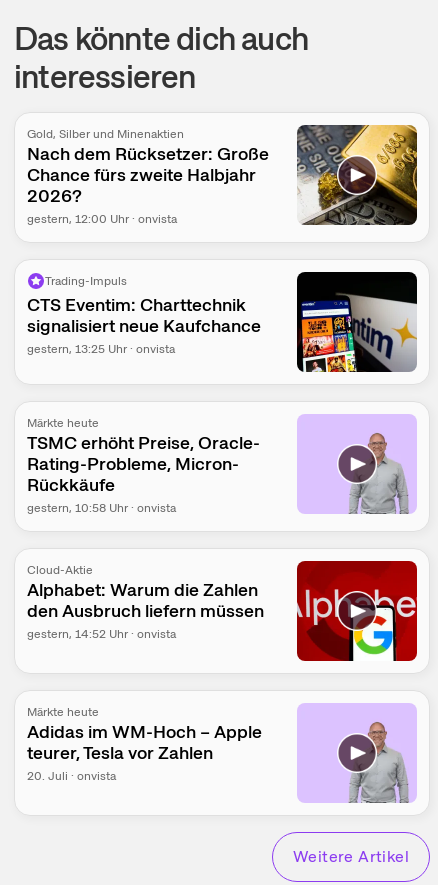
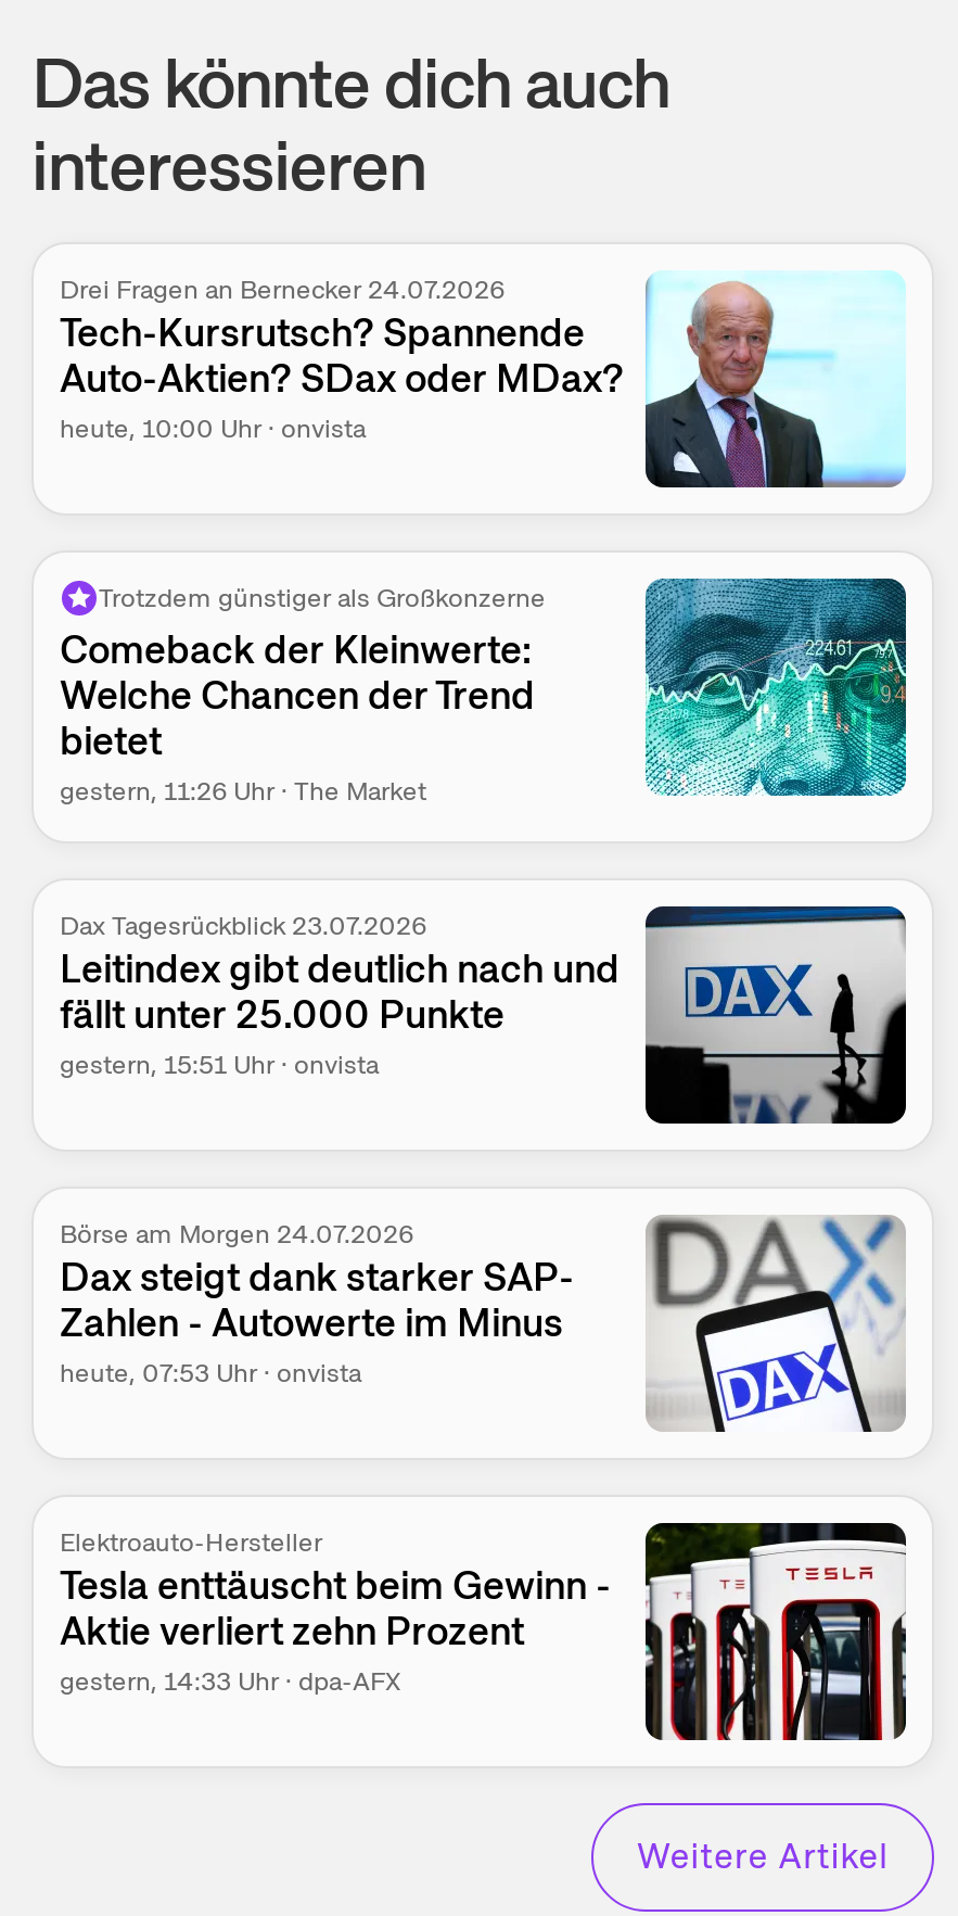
- [image]
- Gold, Silber und Minenaktien
- Nach dem Rücksetzer: Große
- Chance fürs zweite Halbjahr
- 2026?
- gestern, 12:00 Uhr · onvista
+ [image]
+ Drei Fragen an Bernecker 24.07.2026
+ Tech-Kursrutsch? Spannende
+ Auto-Aktien? SDax oder MDax?
+ heute, 10:00 Uhr · onvista

- Trading-Impuls
- CTS Eventim: Charttechnik
- signalisiert neue Kaufchance
- gestern, 13:25 Uhr · onvista
+ Trotzdem günstiger als Großkonzerne
+ Comeback der Kleinwerte:
+ Welche Chancen der Trend
+ bietet
+ gestern, 11:26 Uhr · The Market

- [image]
+ [image]

- [image]
- Märkte heute
- TSMC erhöht Preise, Oracle-
- Rating-Probleme, Micron-
- Rückkäufe
- gestern, 10:58 Uhr · onvista
+ [image]
+ Dax Tagesrückblick 23.07.2026
+ Leitindex gibt deutlich nach und
+ fällt unter 25.000 Punkte
+ gestern, 15:51 Uhr · onvista

- [image]
- Cloud-Aktie
- Alphabet: Warum die Zahlen
- den Ausbruch liefern müssen
- gestern, 14:52 Uhr · onvista
+ [image]
+ Börse am Morgen 24.07.2026
+ Dax steigt dank starker SAP-
+ Zahlen - Autowerte im Minus
+ heute, 07:53 Uhr · onvista

- [image]
- Märkte heute
- Adidas im WM-Hoch – Apple
- teurer, Tesla vor Zahlen
- 20. Juli · onvista
+ [image]
+ Elektroauto-Hersteller
+ Tesla enttäuscht beim Gewinn -
+ Aktie verliert zehn Prozent
+ gestern, 14:33 Uhr · dpa-AFX
